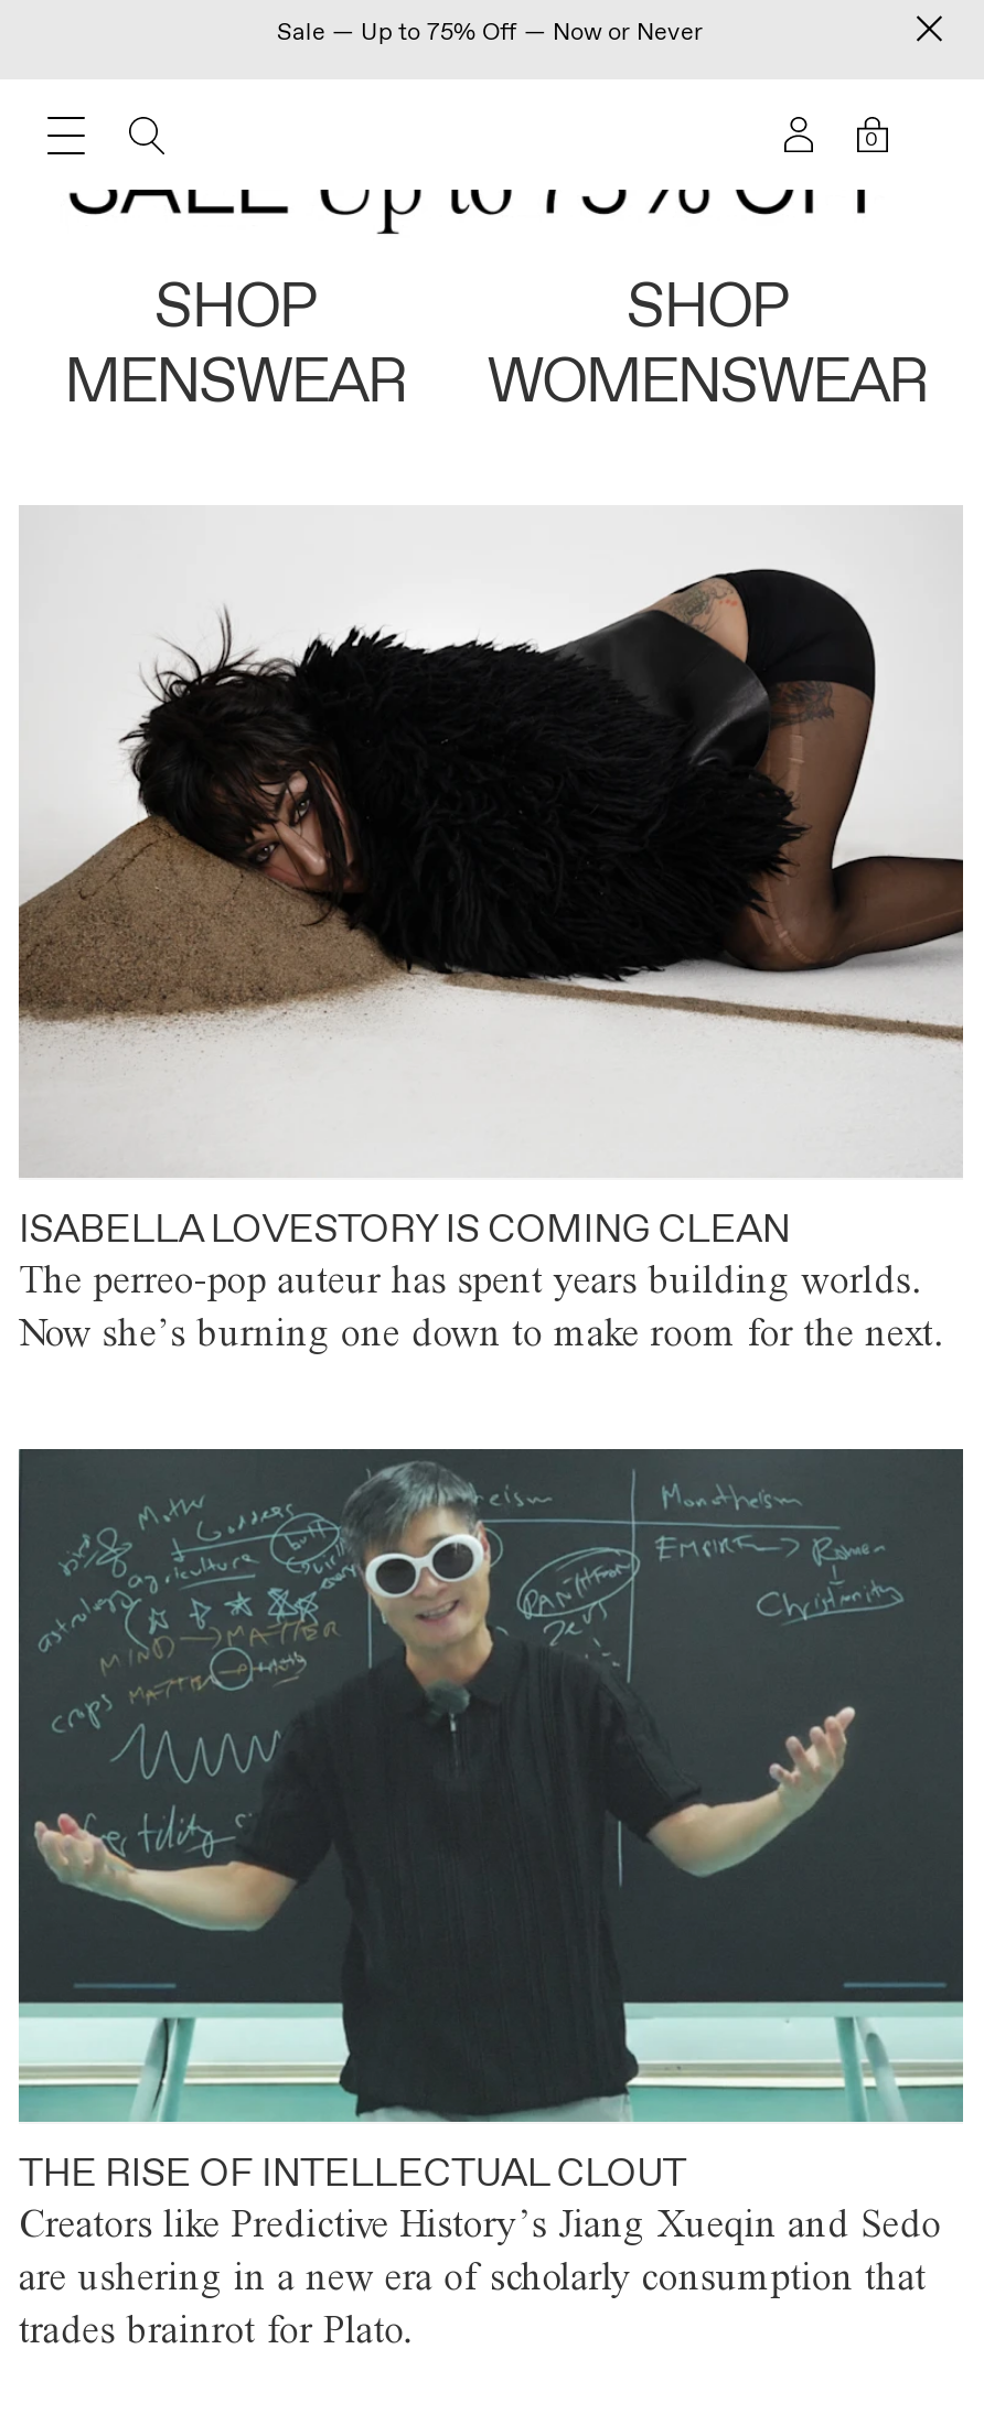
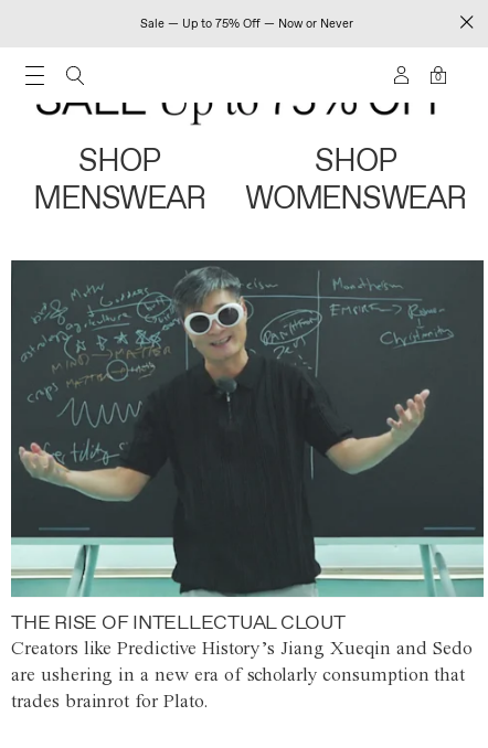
- [image]
- ISABELLA LOVESTORY IS COMING CLEAN
- The perreo-pop auteur has spent years building worlds.
- Now she’s burning one down to make room for the next.
